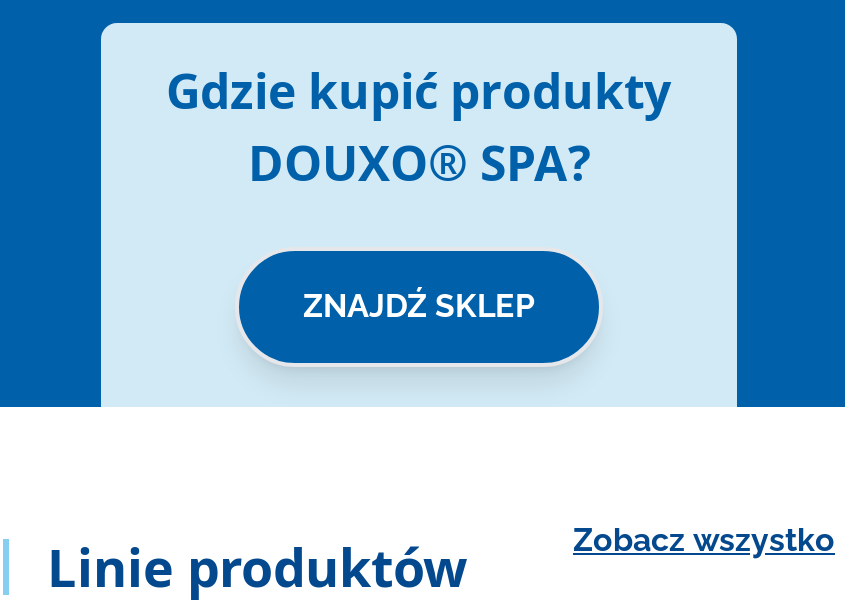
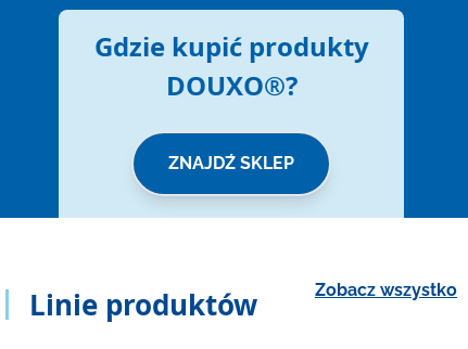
- DOUXO® SPA?
+ DOUXO®?
